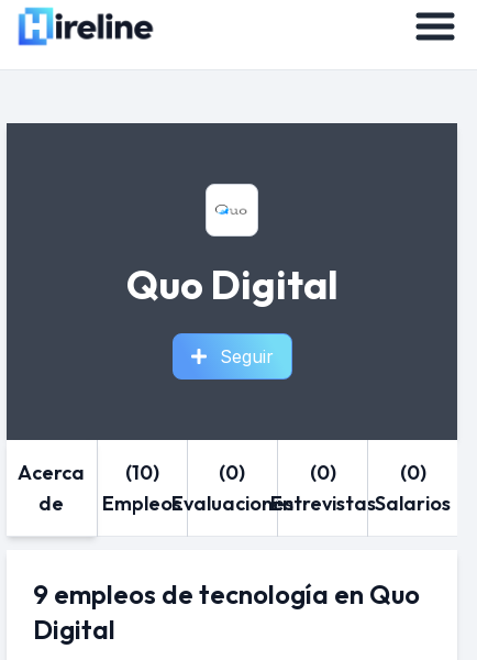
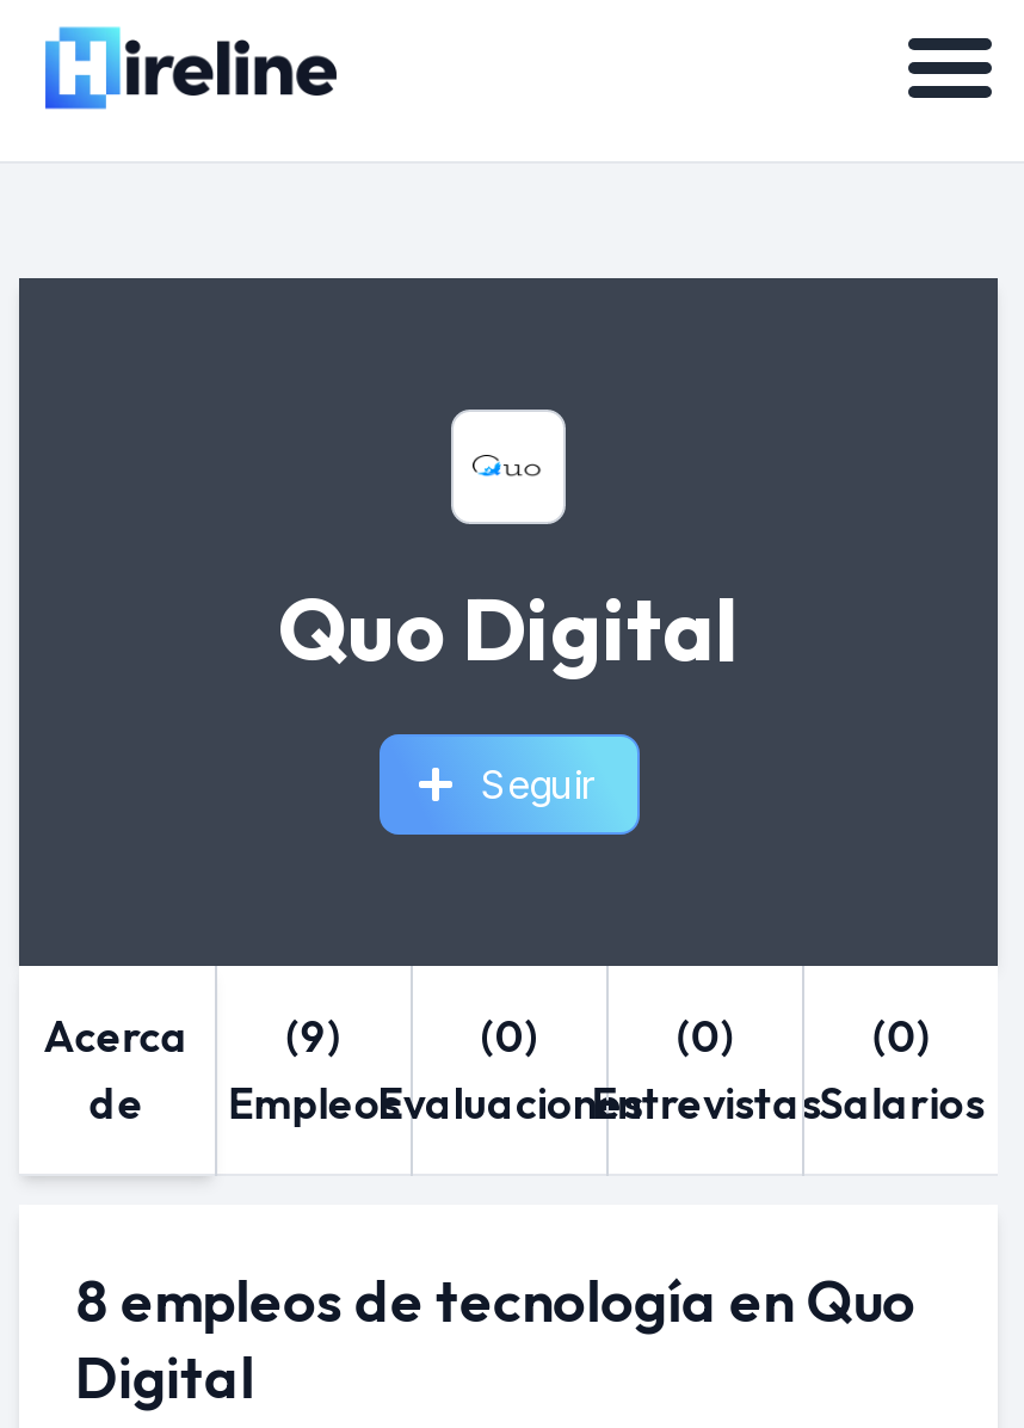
- Acerca (10)
+ Acerca (9)

- 9 empleos de tecnología en Quo
+ 8 empleos de tecnología en Quo
